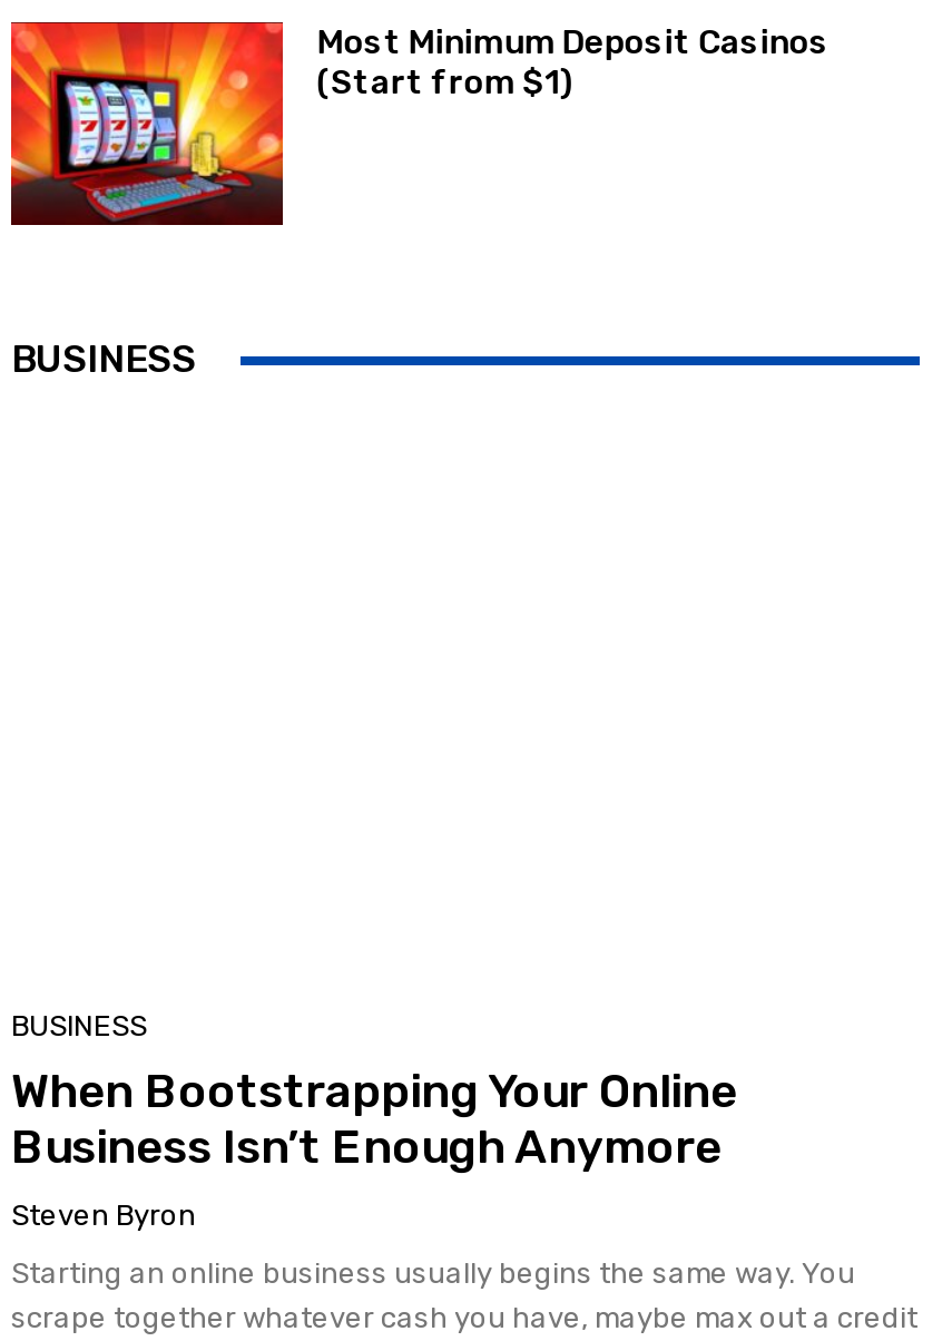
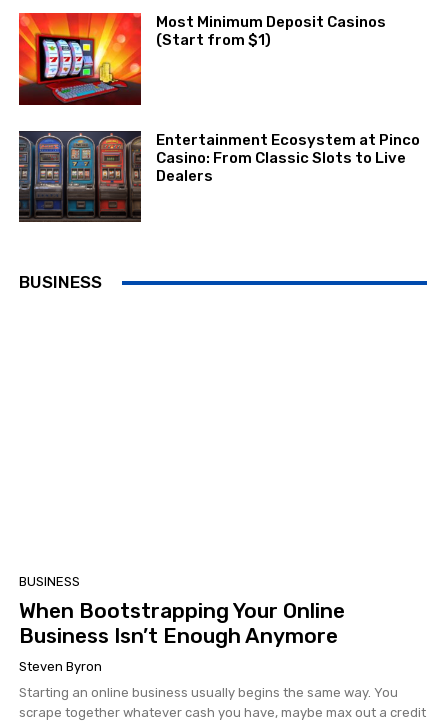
+ [image]
+ Entertainment Ecosystem at Pinco
+ Casino: From Classic Slots to Live
+ Dealers
